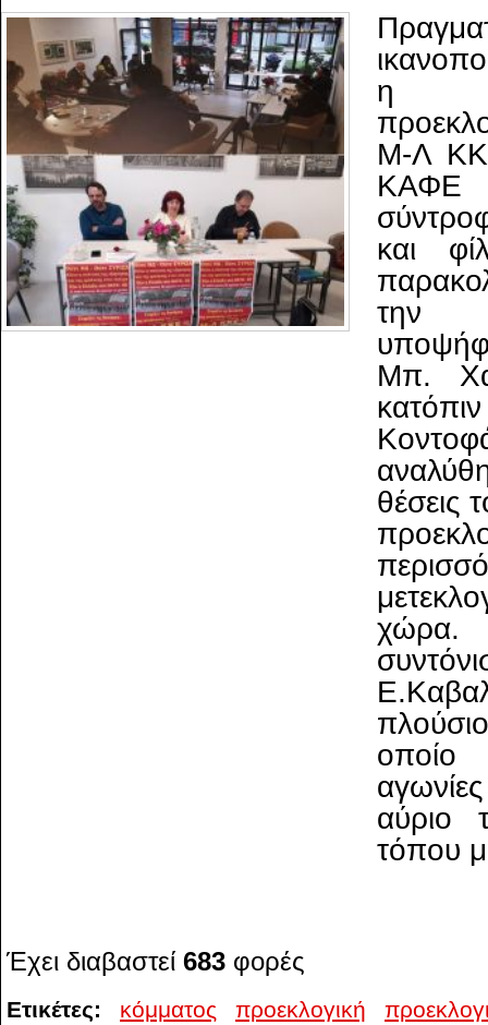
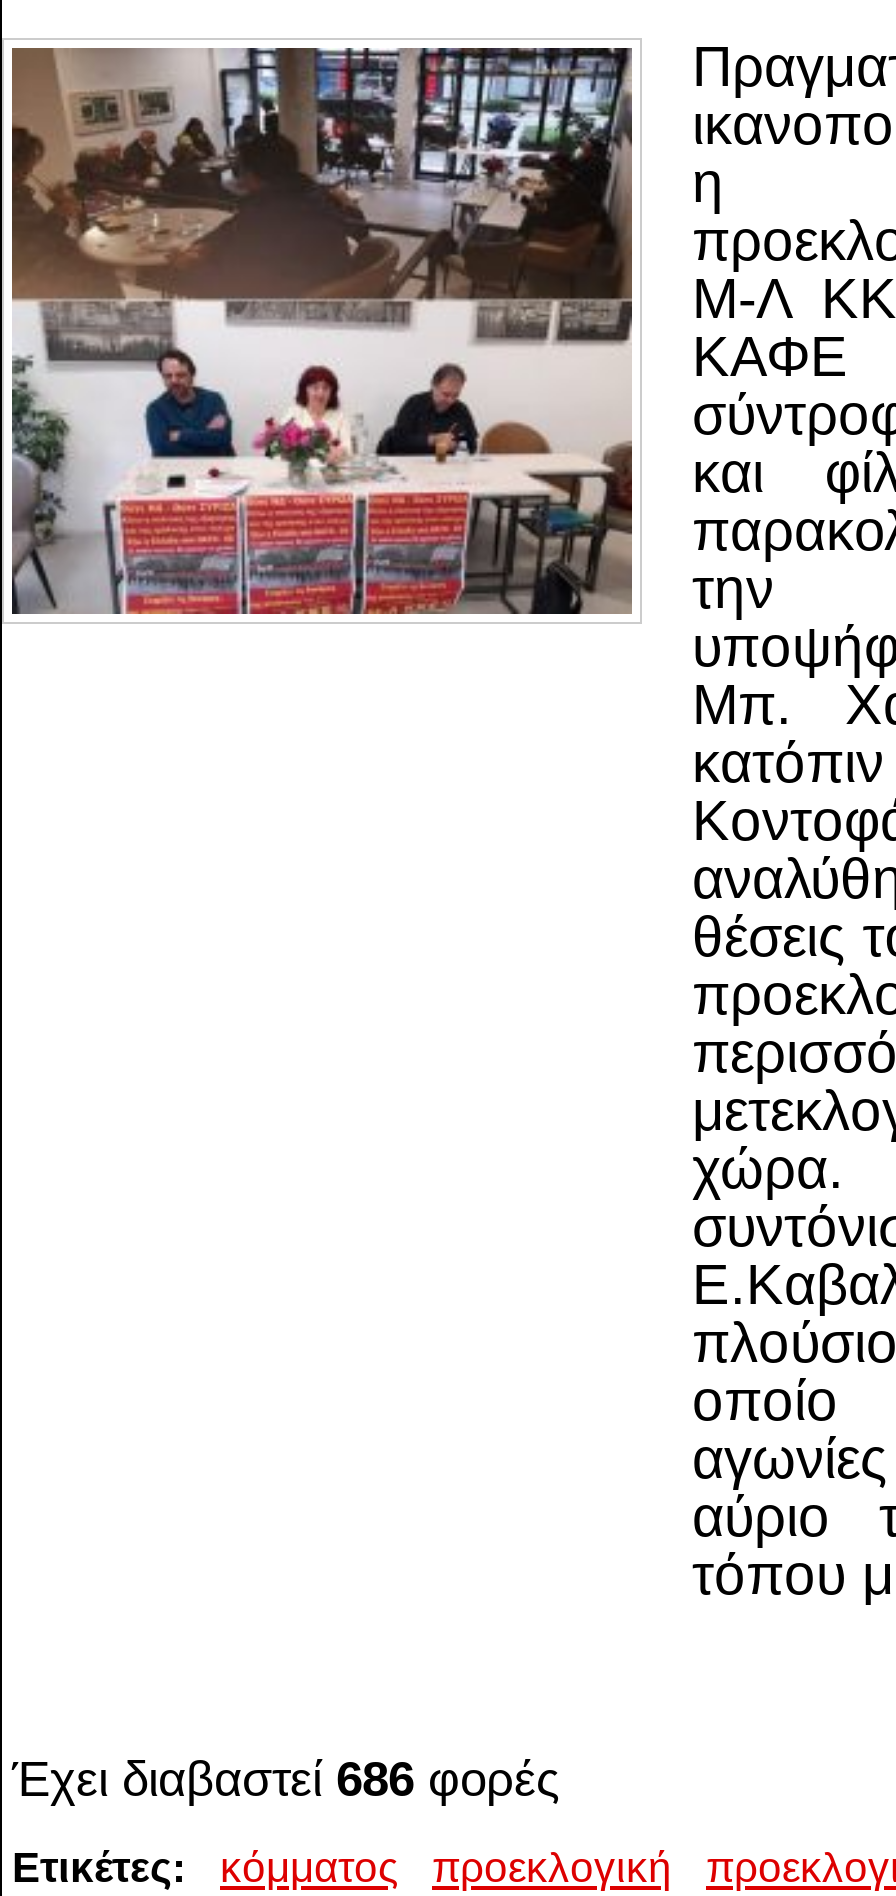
- Έχει διαβαστεί 683 φορές
+ Έχει διαβαστεί 686 φορές
